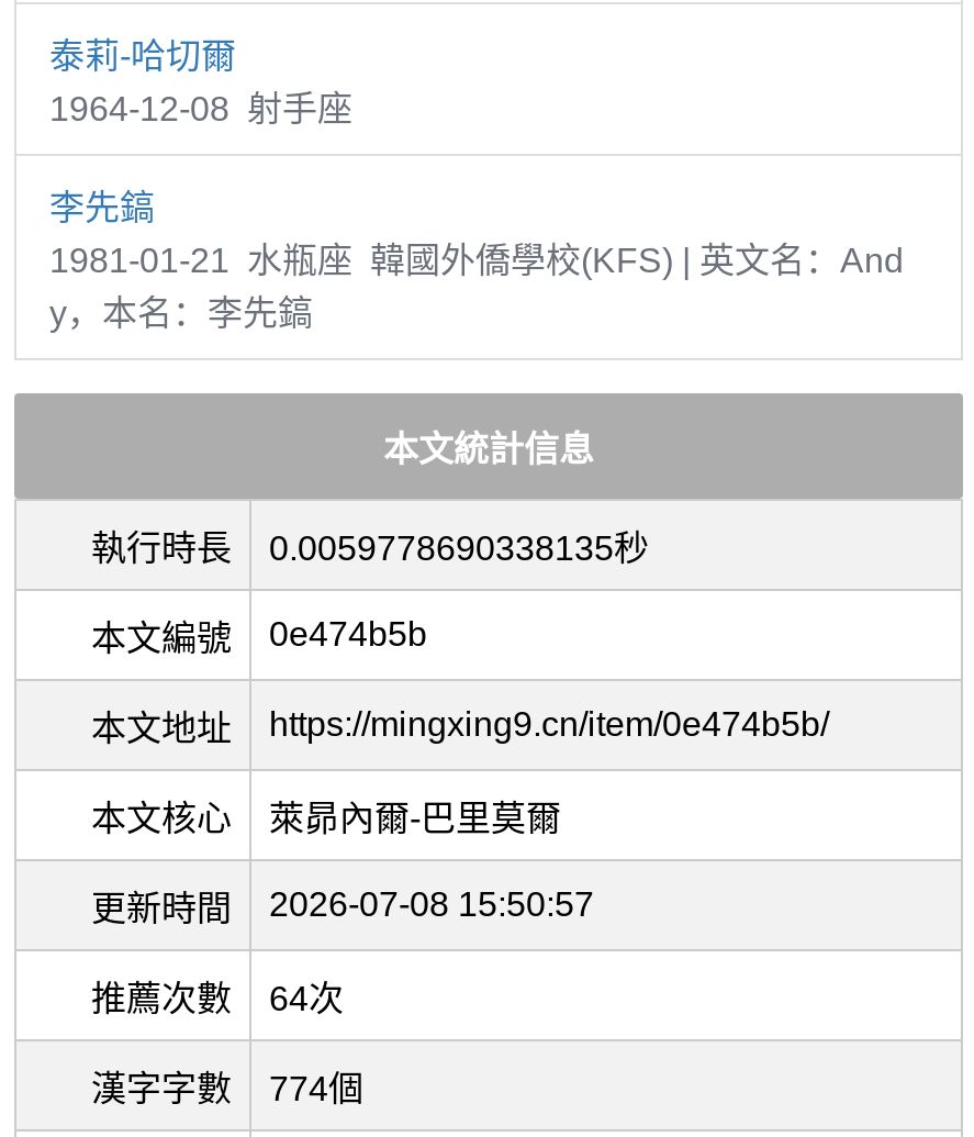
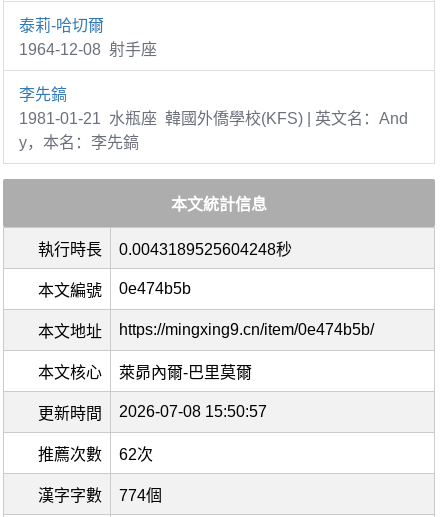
- 執行時長 0.0059778690338135秒
+ 執行時長 0.0043189525604248秒

- 推薦次數 64次
+ 推薦次數 62次
